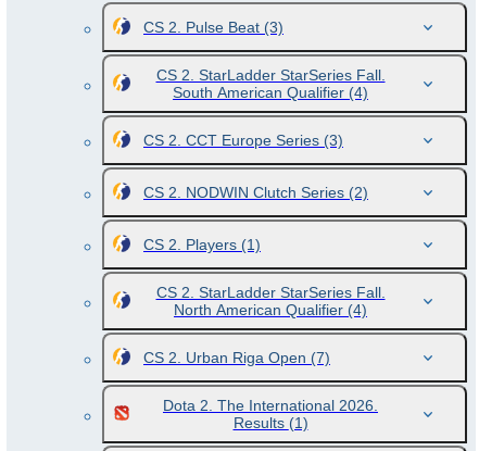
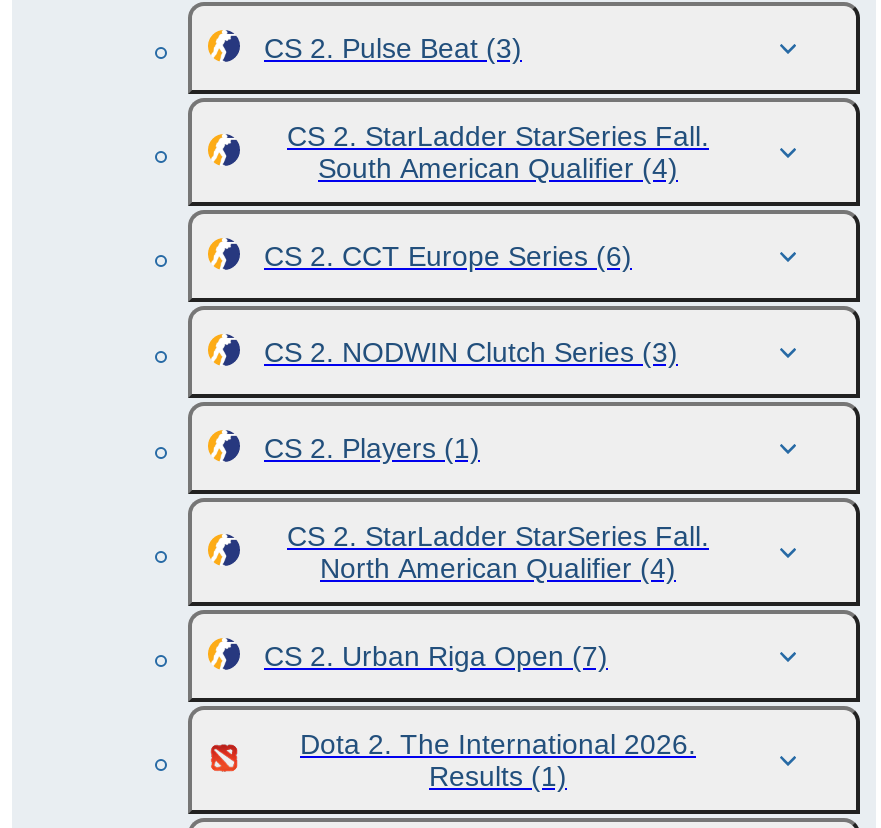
- CS 2. CCT Europe Series (3)
+ CS 2. CCT Europe Series (6)

- CS 2. NODWIN Clutch Series (2)
+ CS 2. NODWIN Clutch Series (3)
